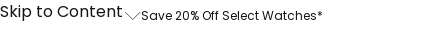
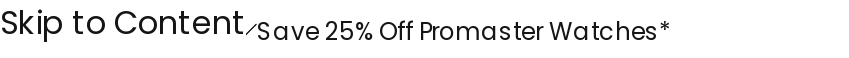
- Save 20% Off Select Watches*
+ Save 25% Off Promaster Watches*
